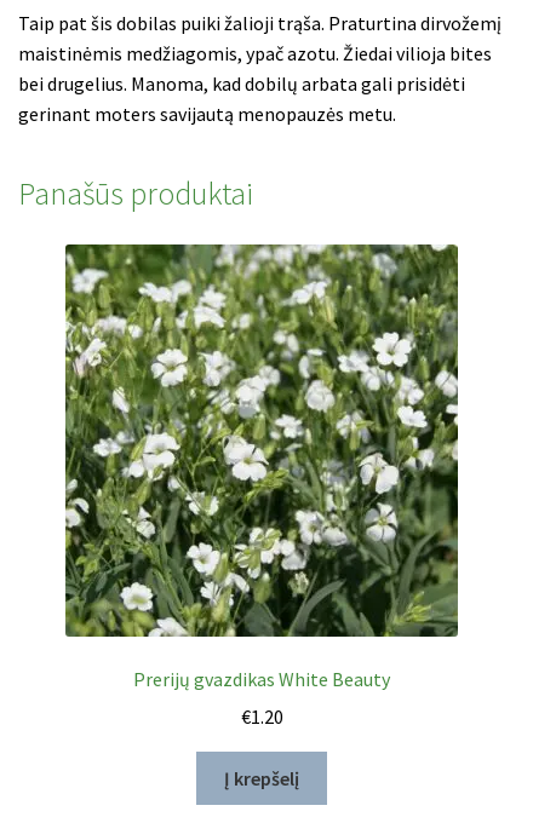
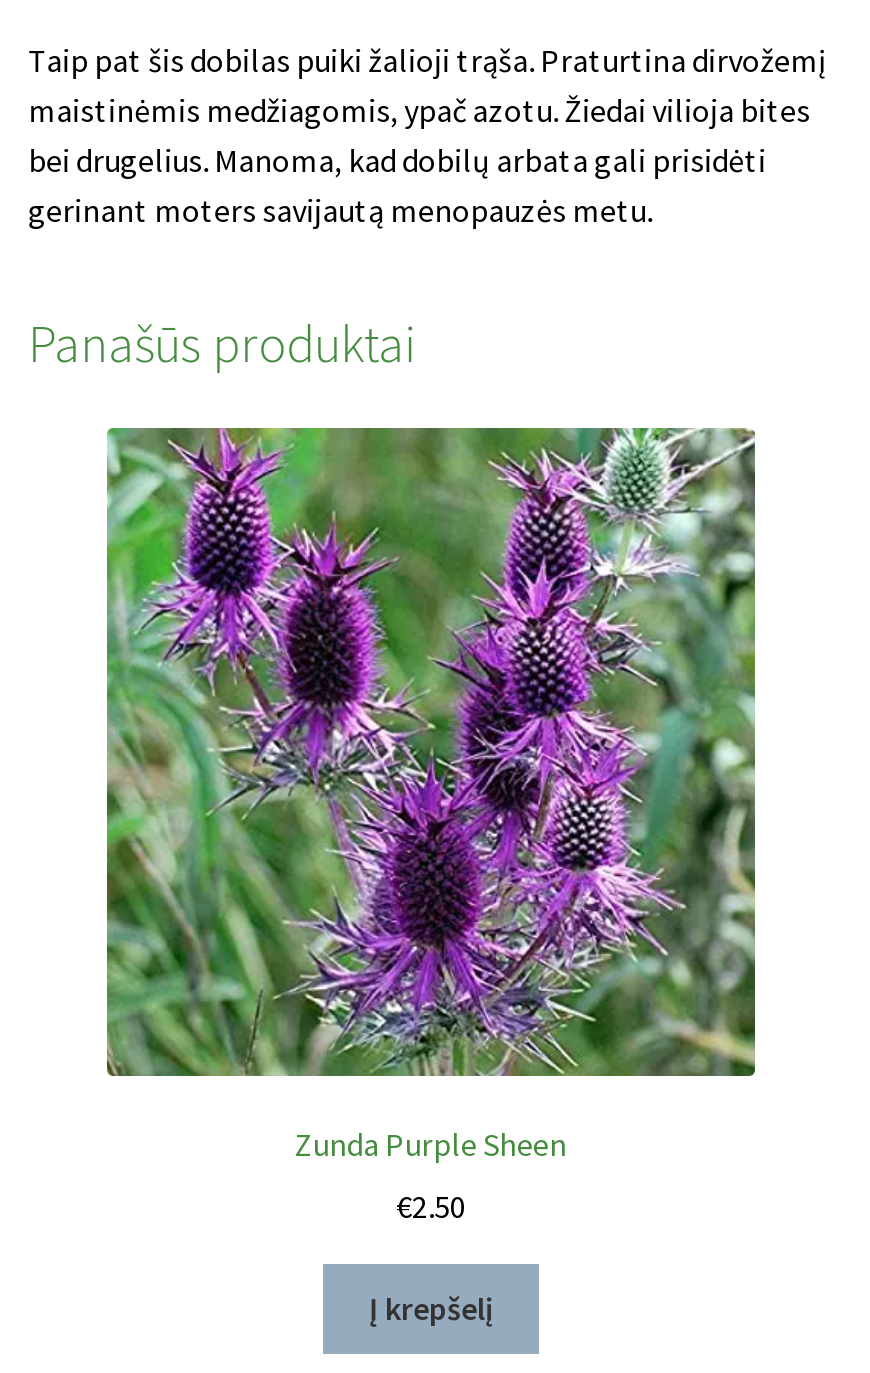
- [image]
- Prerijų gvazdikas White Beauty
+ [image]
+ Zunda Purple Sheen

- €1.20
+ €2.50
